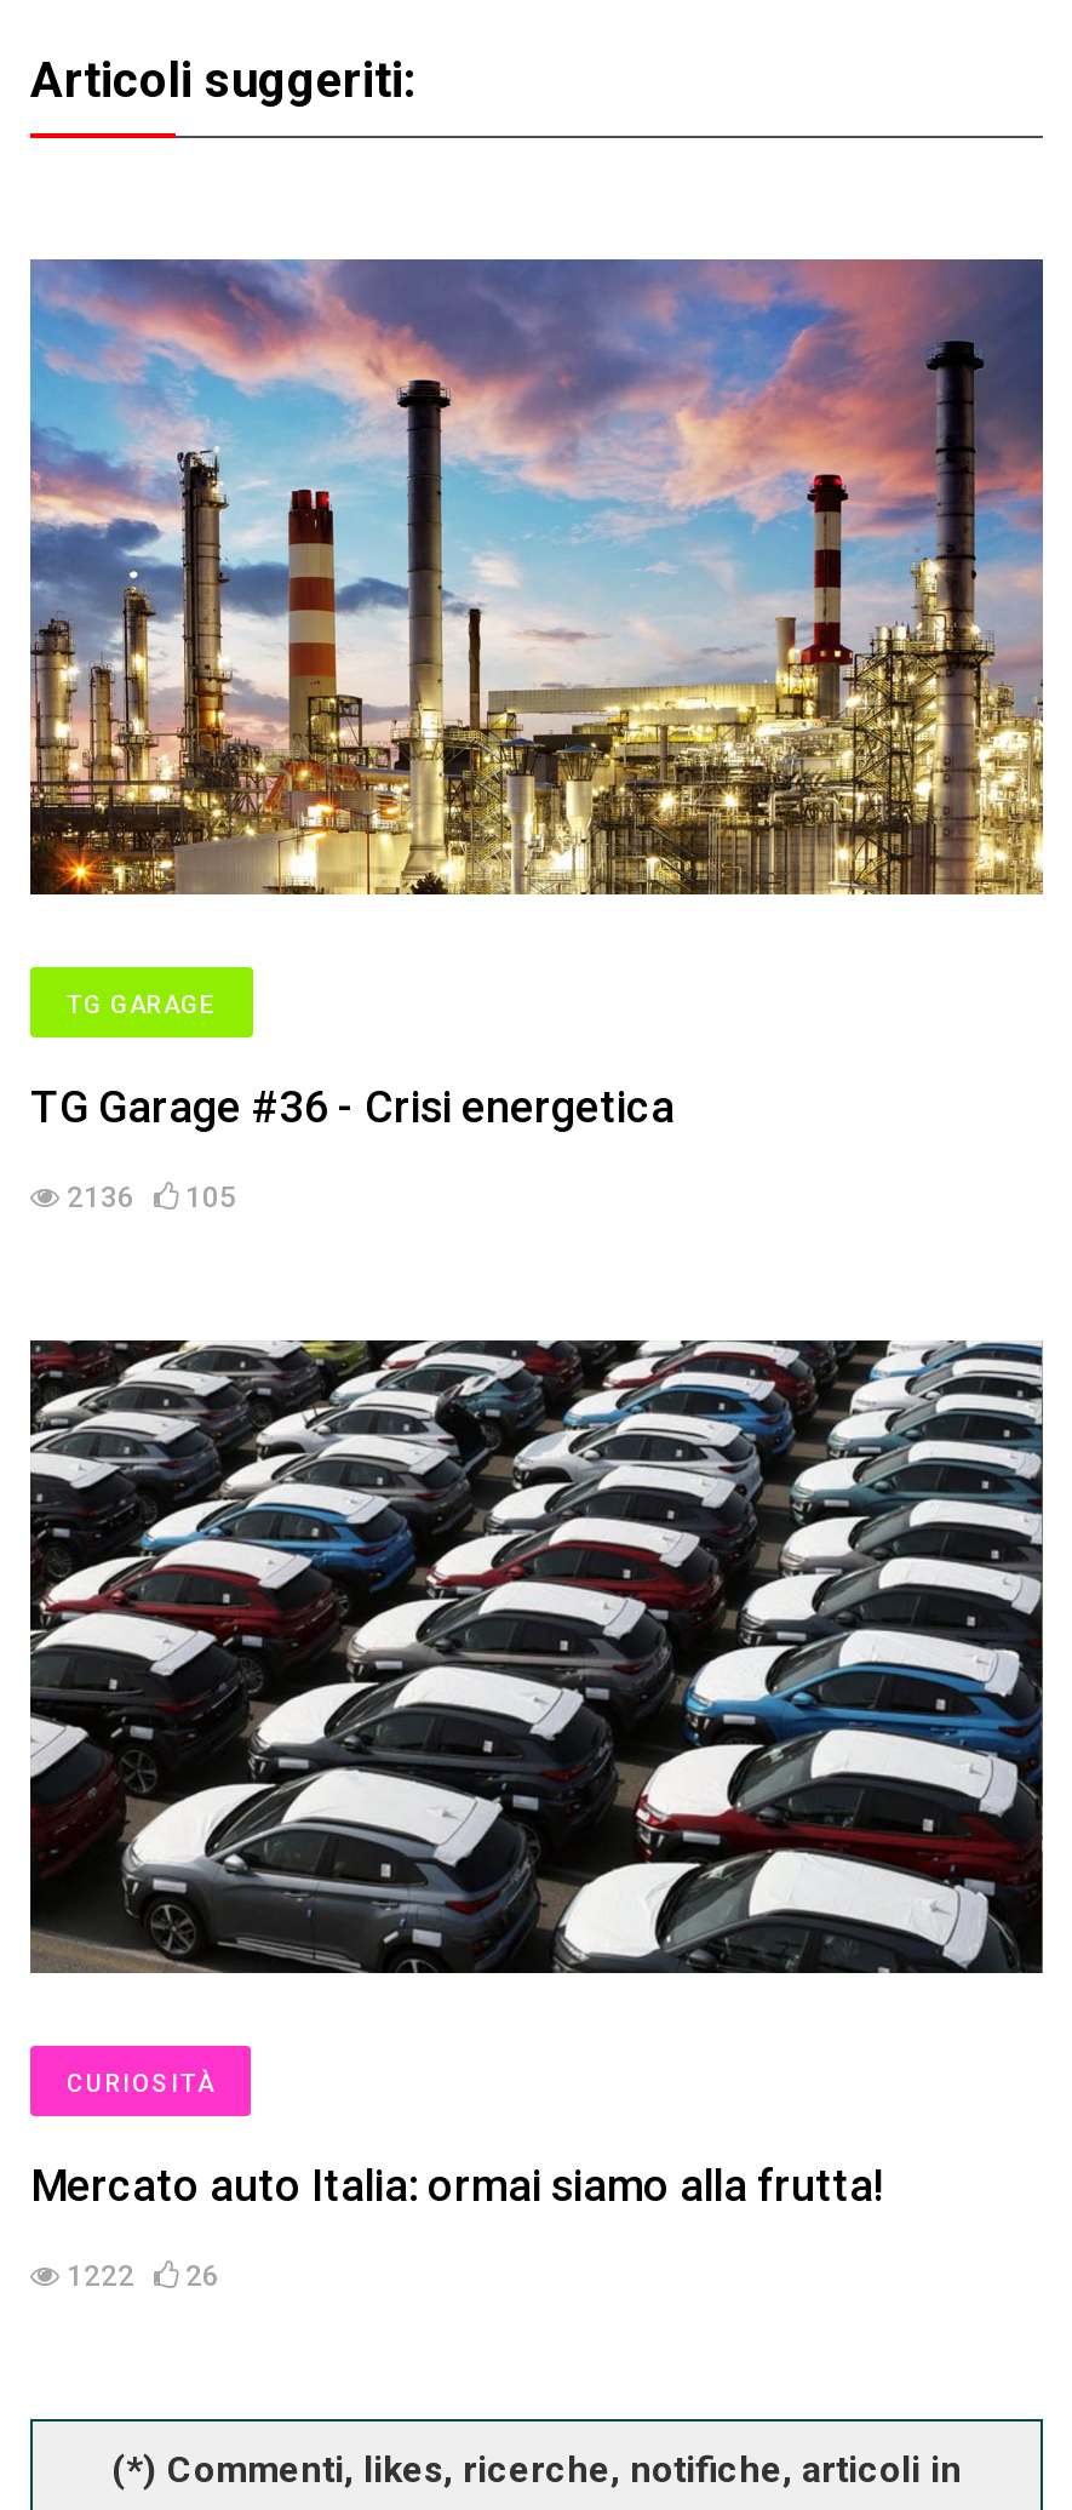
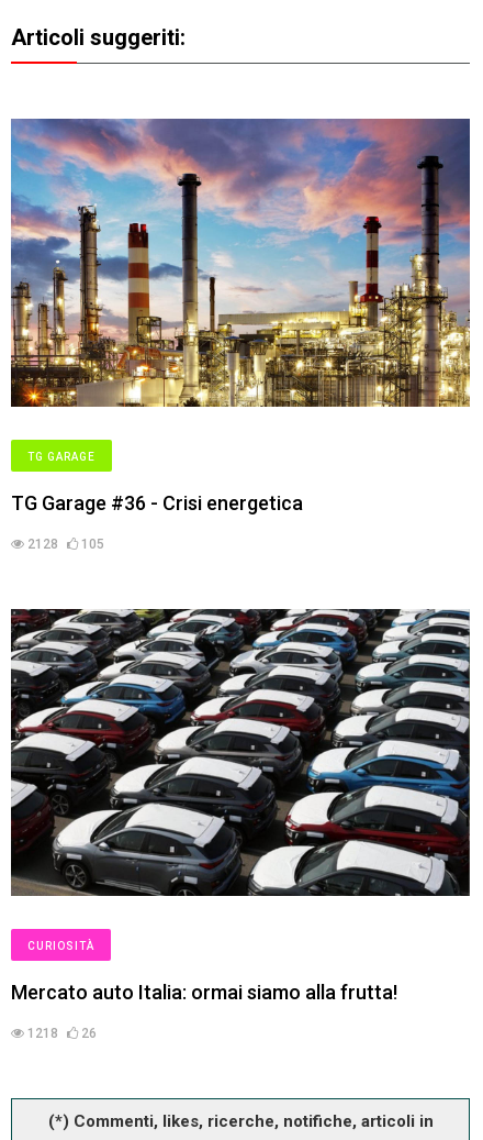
- 2136 105
+ 2128 105

- 1222 26
+ 1218 26
